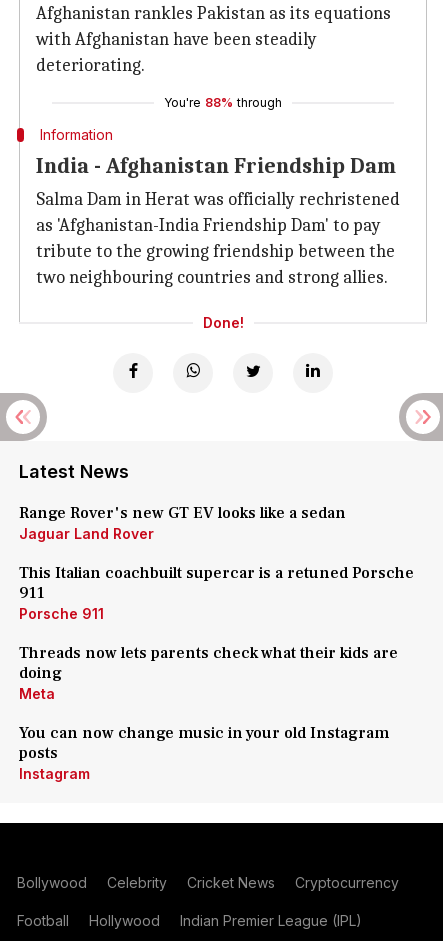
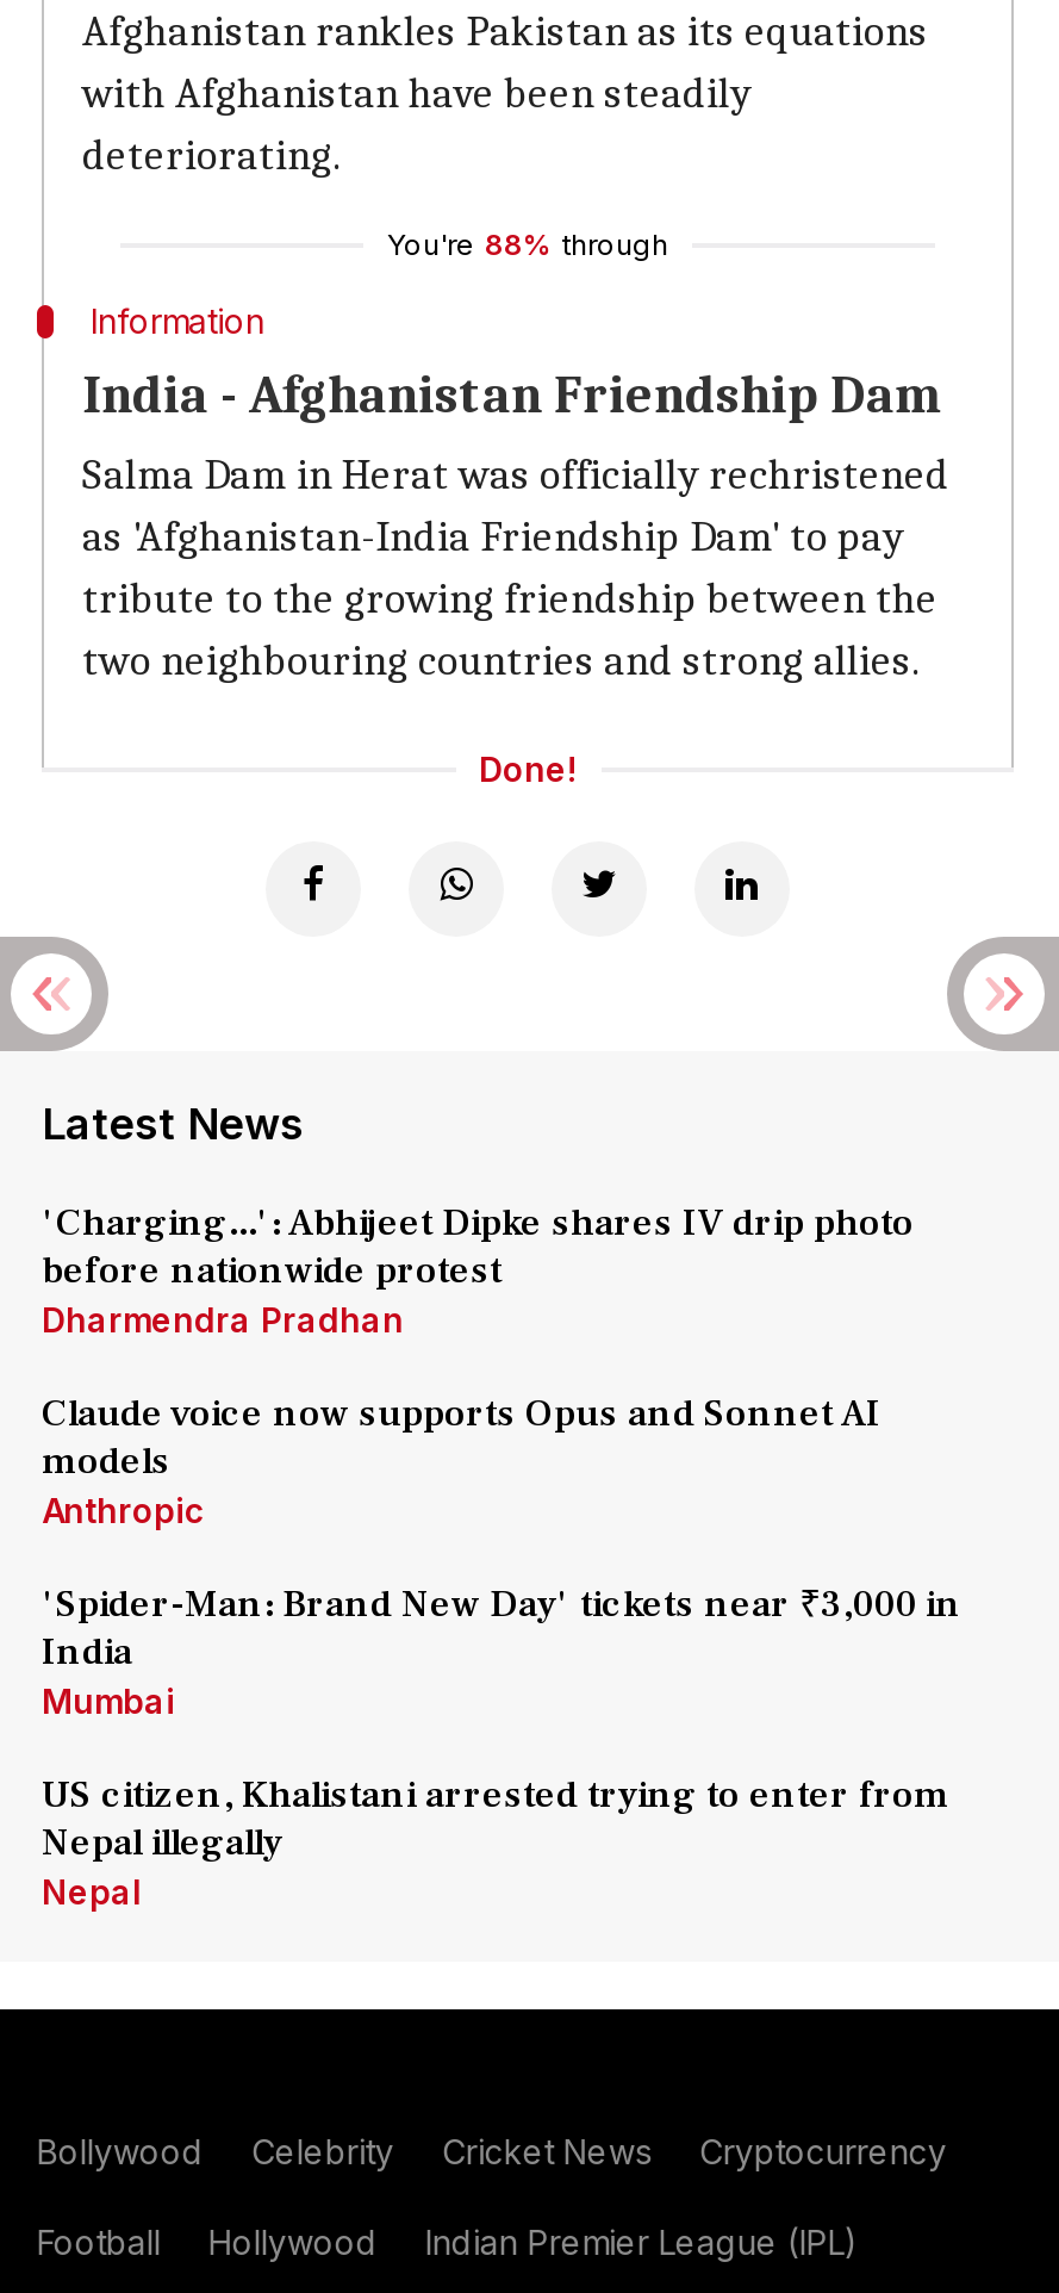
- Range Rover's new GT EV looks like a sedan
- Jaguar Land Rover
+ 'Charging...': Abhijeet Dipke shares IV drip photo
+ before nationwide protest
+ Dharmendra Pradhan

- This Italian coachbuilt supercar is a retuned Porsche
- 911
- Porsche 911
+ Claude voice now supports Opus and Sonnet AI
+ models
+ Anthropic

- Threads now lets parents check what their kids are
- doing
- Meta
+ 'Spider-Man: Brand New Day' tickets near ₹3,000 in
+ India
+ Mumbai

- You can now change music in your old Instagram
- posts
- Instagram
+ US citizen, Khalistani arrested trying to enter from
+ Nepal illegally
+ Nepal
